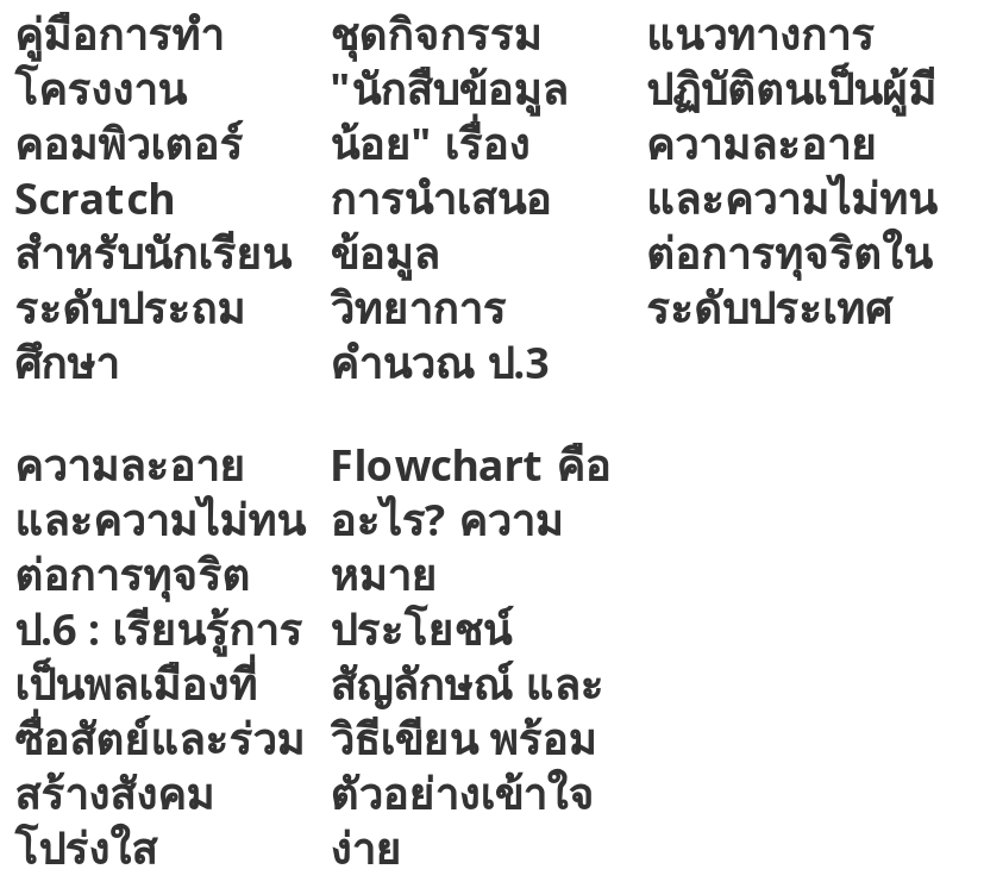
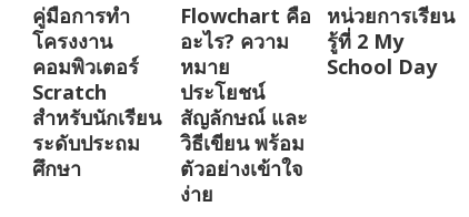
- แนวทางการ
- ปฏิบัติตนเป็นผู้มี
- ความละอาย
- และความไม่ทน
- ต่อการทุจริตใน
- ระดับประเทศ
- ความละอาย
- และความไม่ทน
- ต่อการทุจริต
- ป.6 : เรียนรู้การ
- เป็นพลเมืองที่
- ซื่อสัตย์และร่วม
- สร้างสังคม
- โปร่งใส

- ชุดกิจกรรม
- "นักสืบข้อมูล
- น้อย" เรื่อง
- การนำเสนอ
- ข้อมูล
- วิทยาการ
- คำนวณ ป.3

+ หน่วยการเรียน
+ รู้ที่ 2 My
+ School Day
